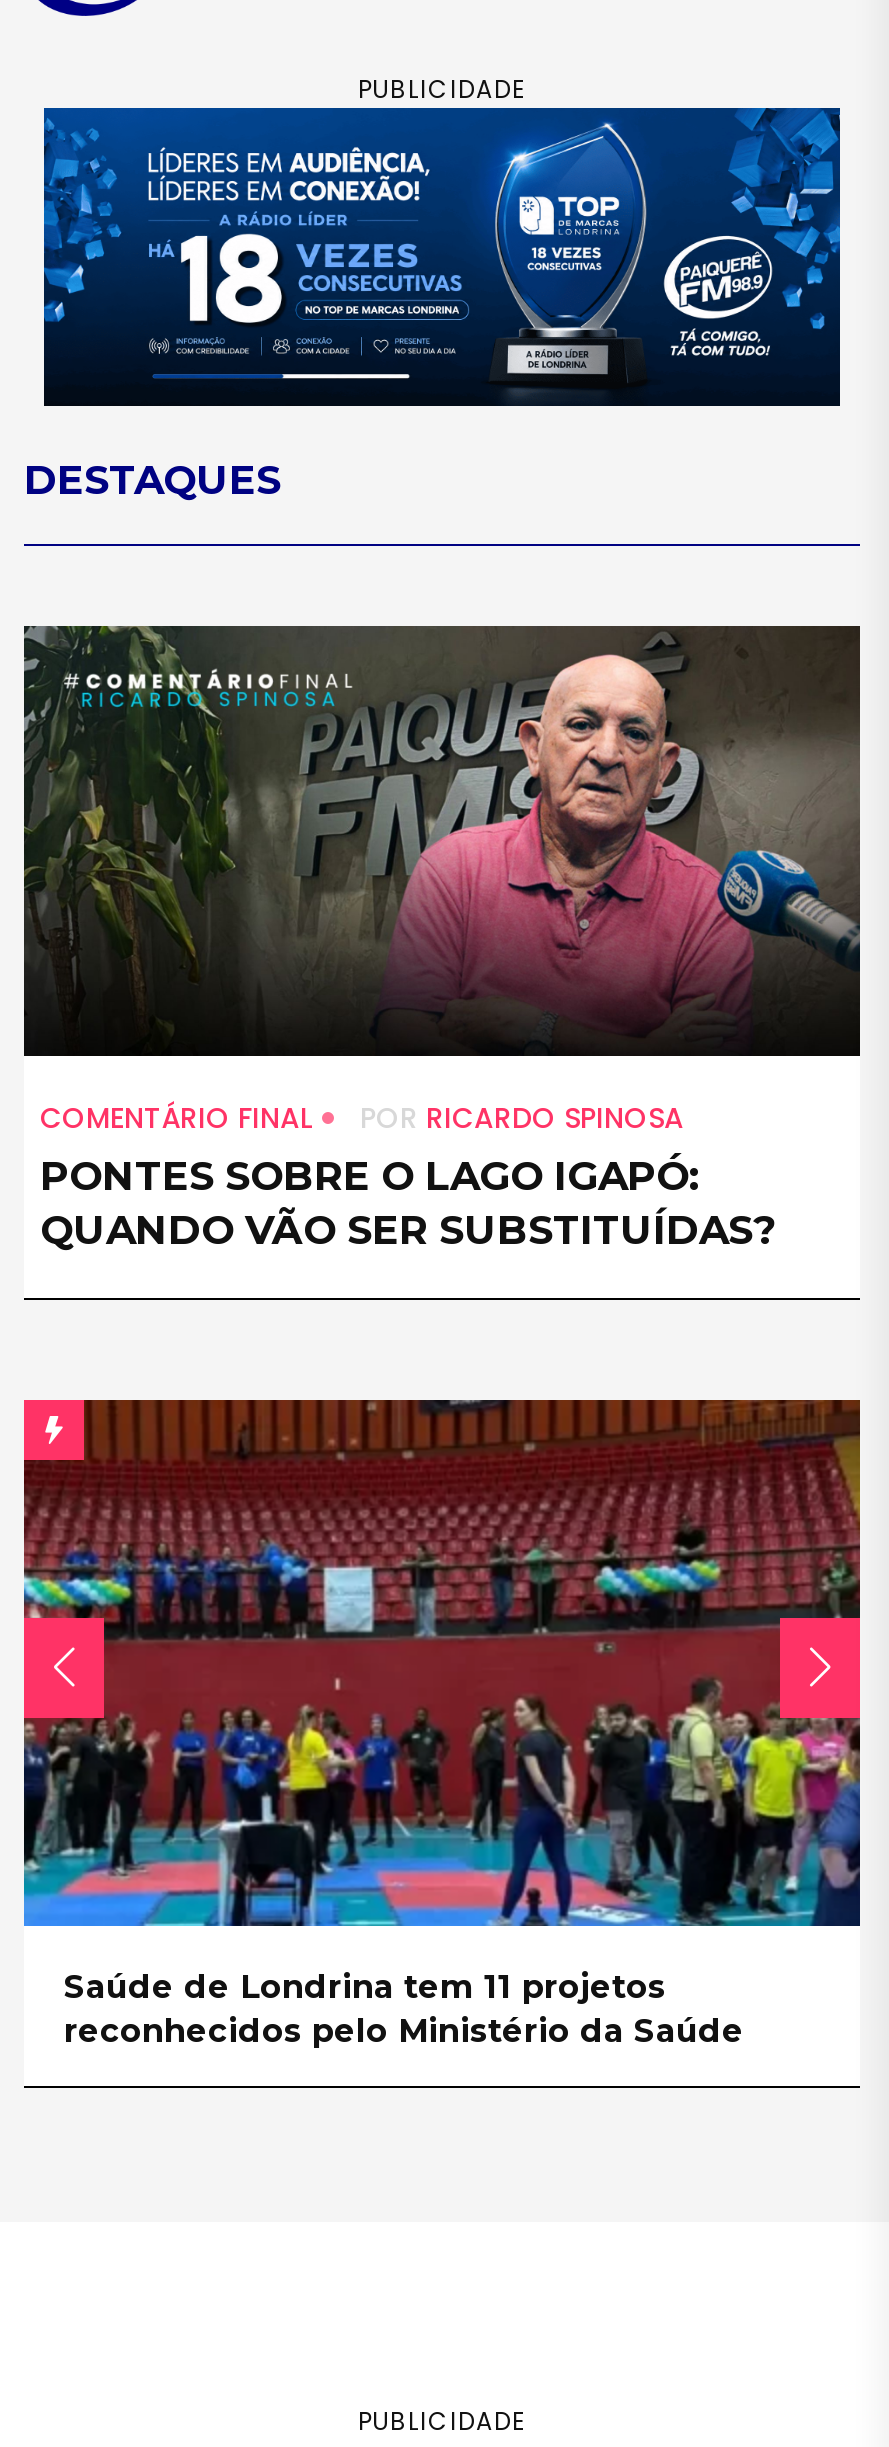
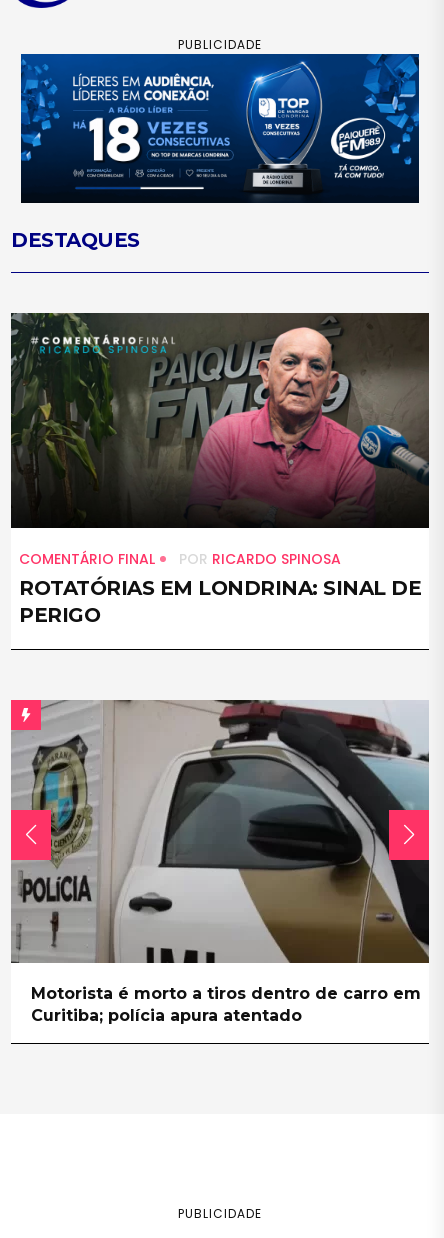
- PONTES SOBRE O LAGO IGAPÓ:
- QUANDO VÃO SER SUBSTITUÍDAS?
+ ROTATÓRIAS EM LONDRINA: SINAL DE
+ PERIGO

- [image]
- Saúde de Londrina tem 11 projetos
- reconhecidos pelo Ministério da Saúde
+ [image]
+ Motorista é morto a tiros dentro de carro em
+ Curitiba; polícia apura atentado
